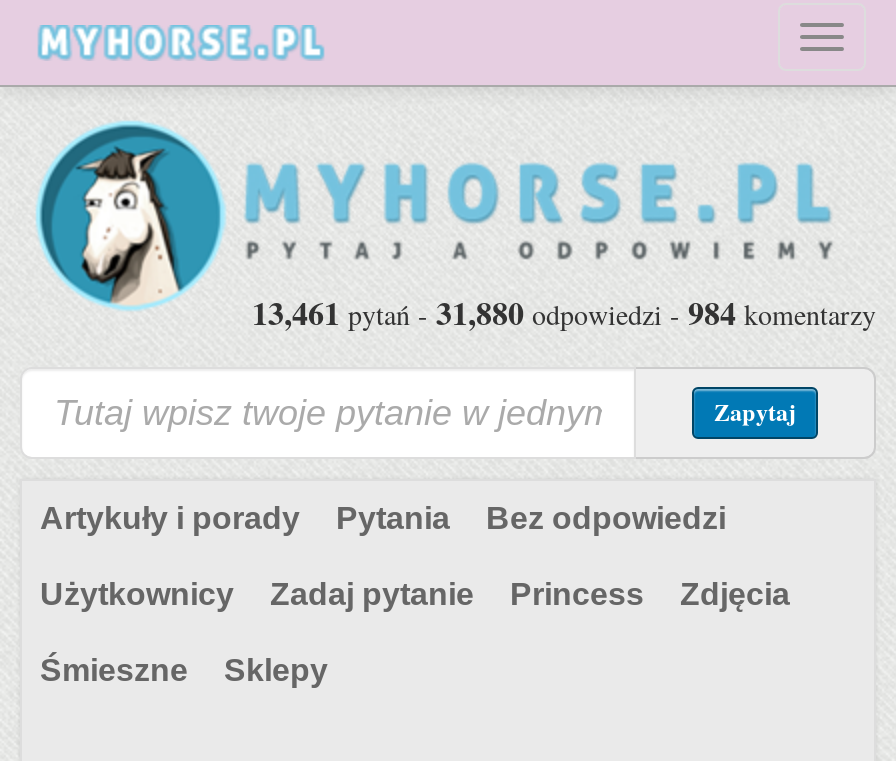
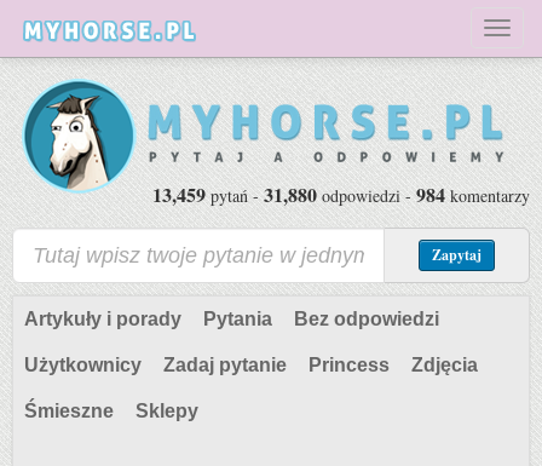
- 13,461 pytań - 31,880 odpowiedzi - 984 komentarzy
+ 13,459 pytań - 31,880 odpowiedzi - 984 komentarzy
